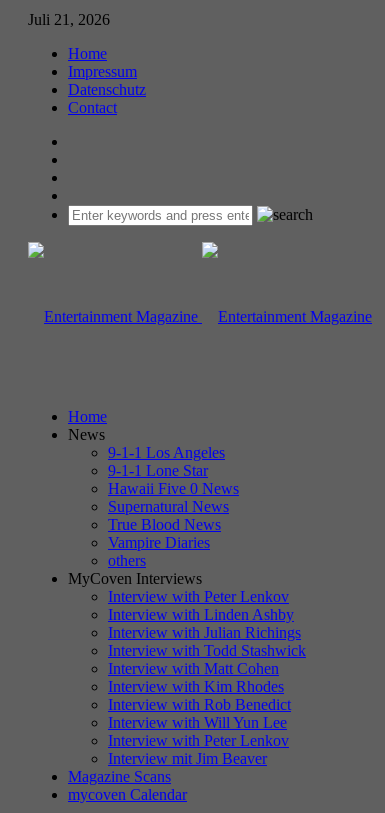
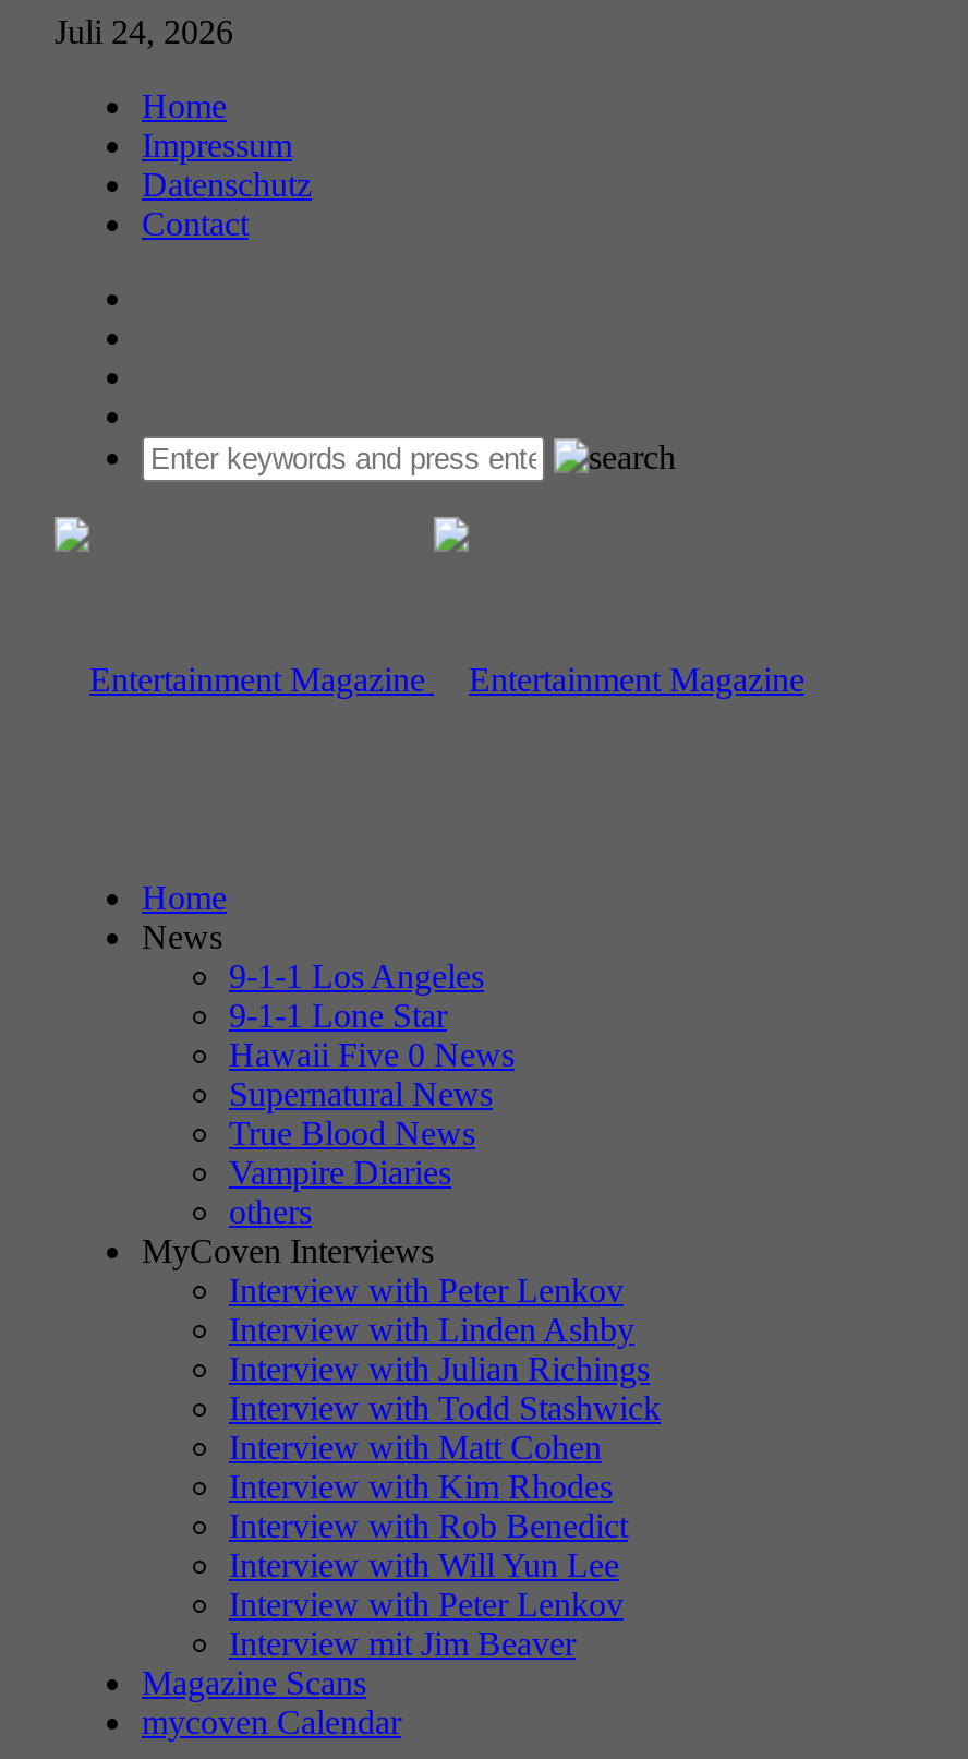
- Juli 21, 2026
+ Juli 24, 2026
